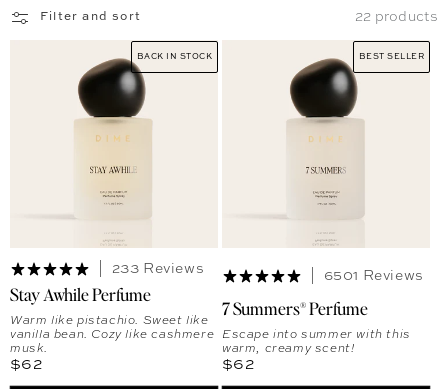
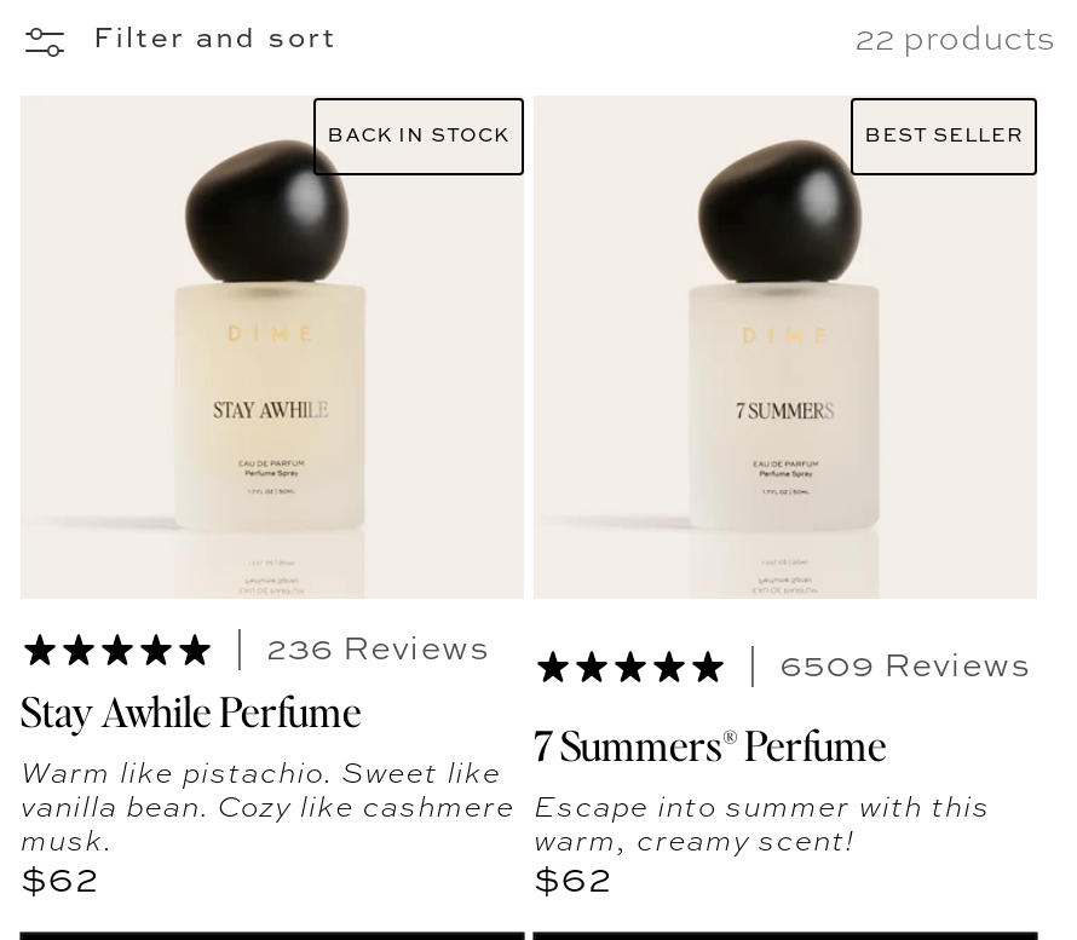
- 233 Reviews
+ 236 Reviews

- 6501 Reviews
+ 6509 Reviews
